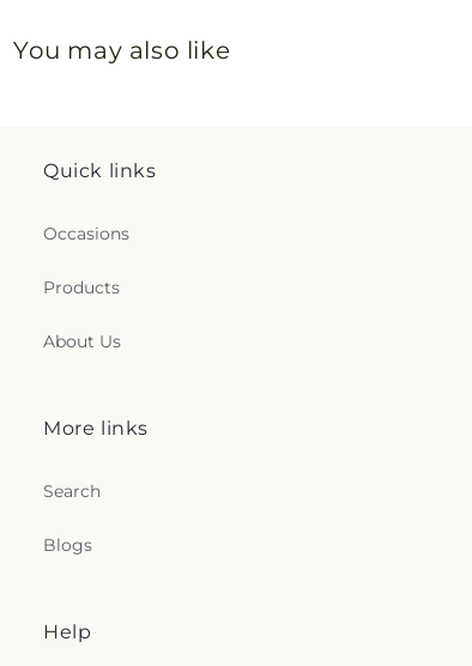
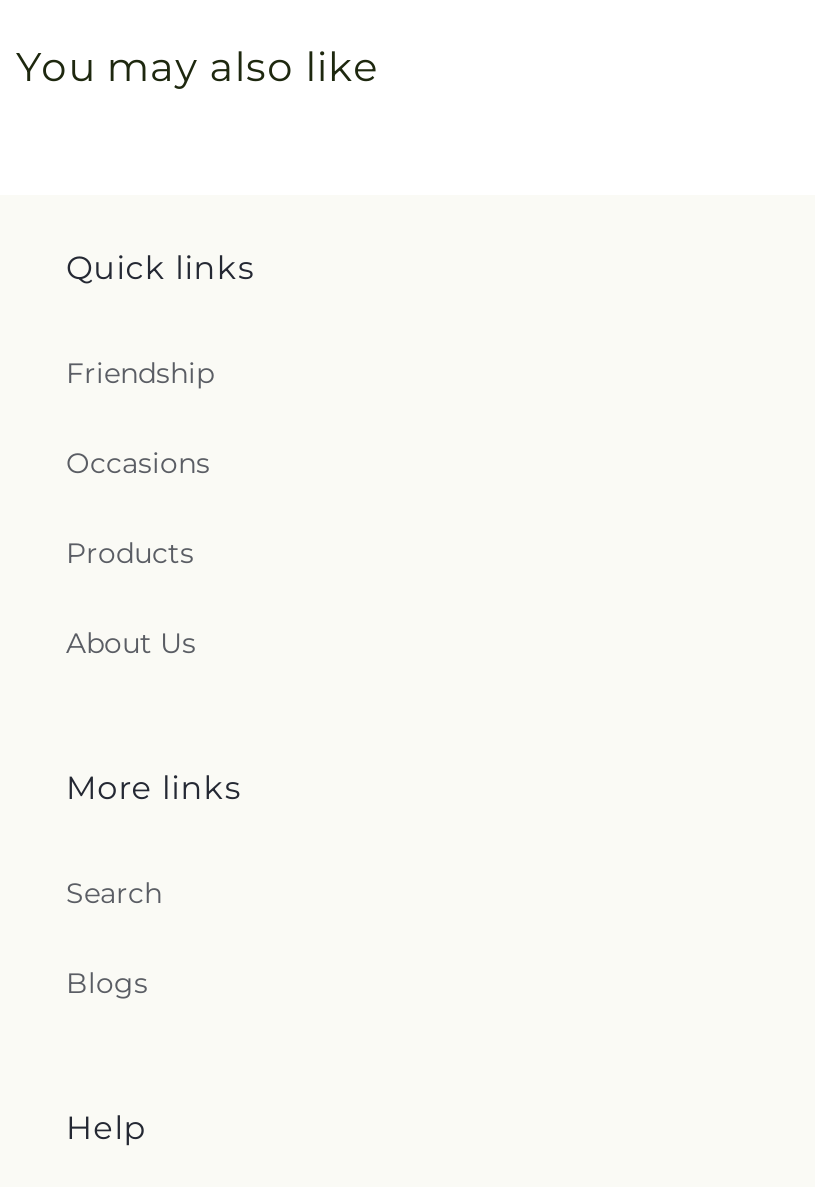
+ Friendship
